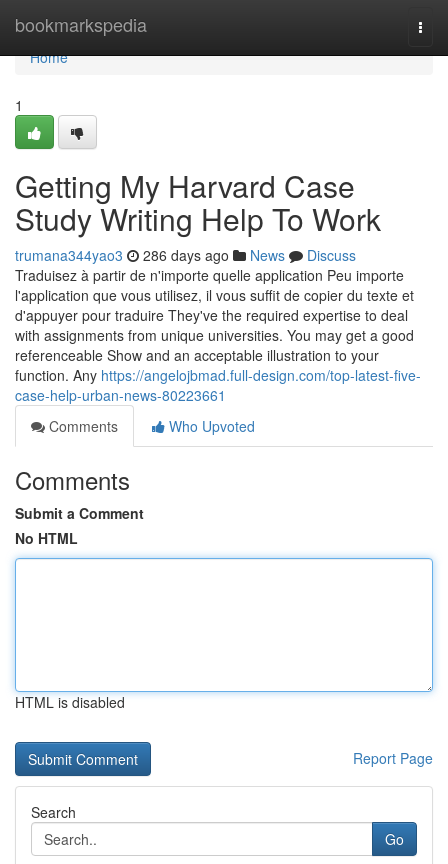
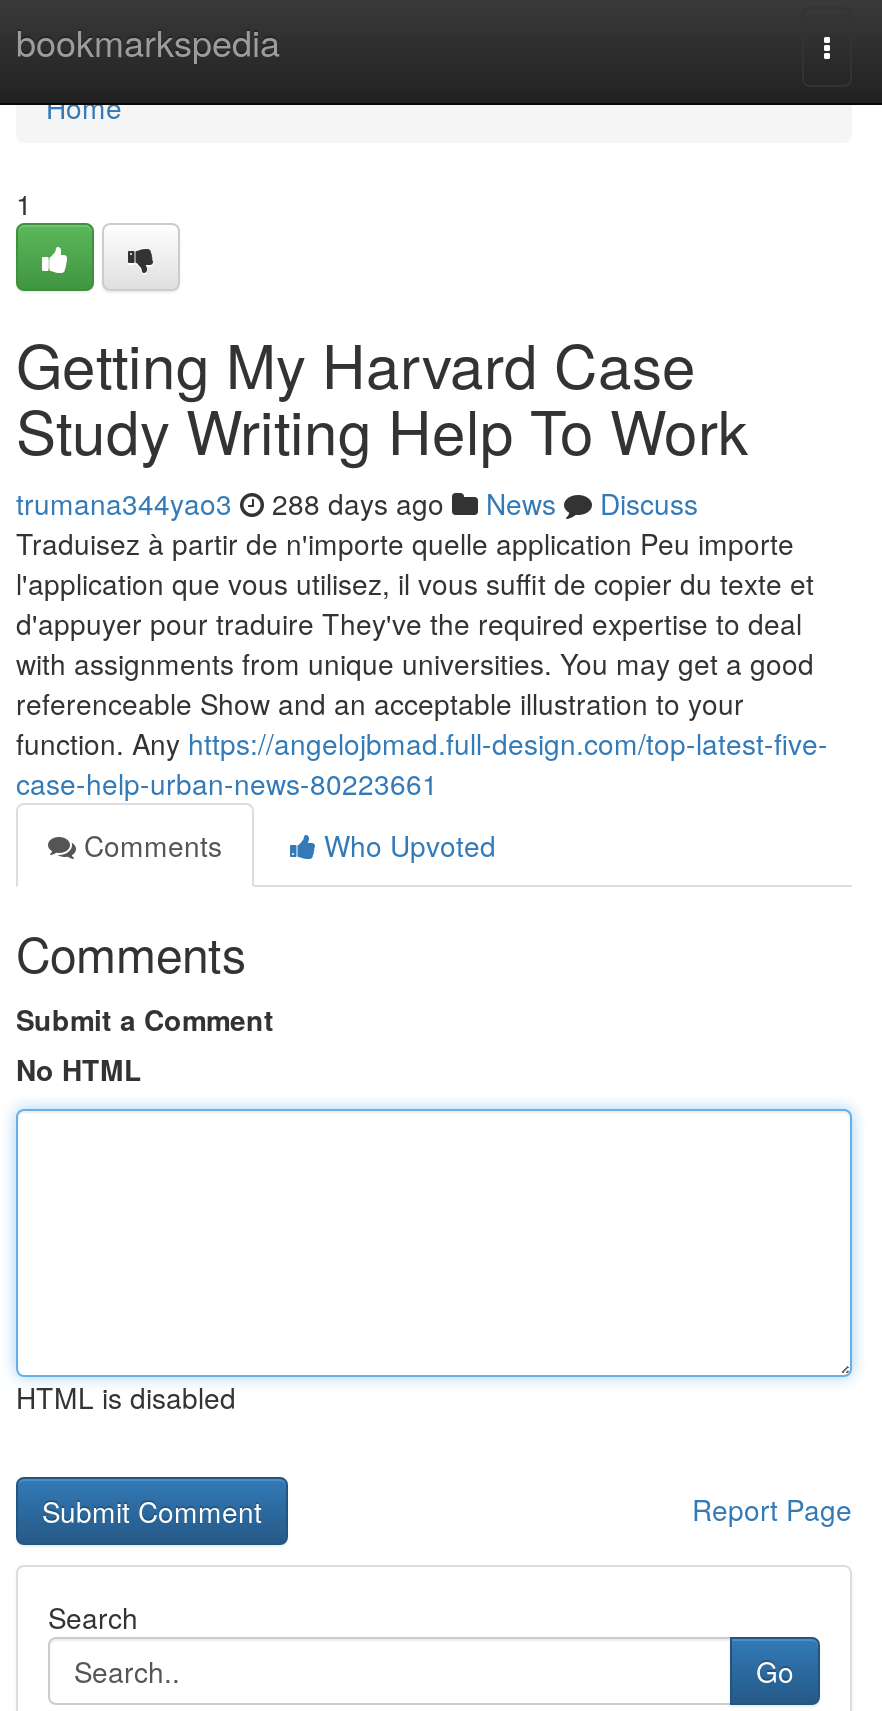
- trumana344yao3 286 days ago News Discuss
+ trumana344yao3 288 days ago News Discuss
